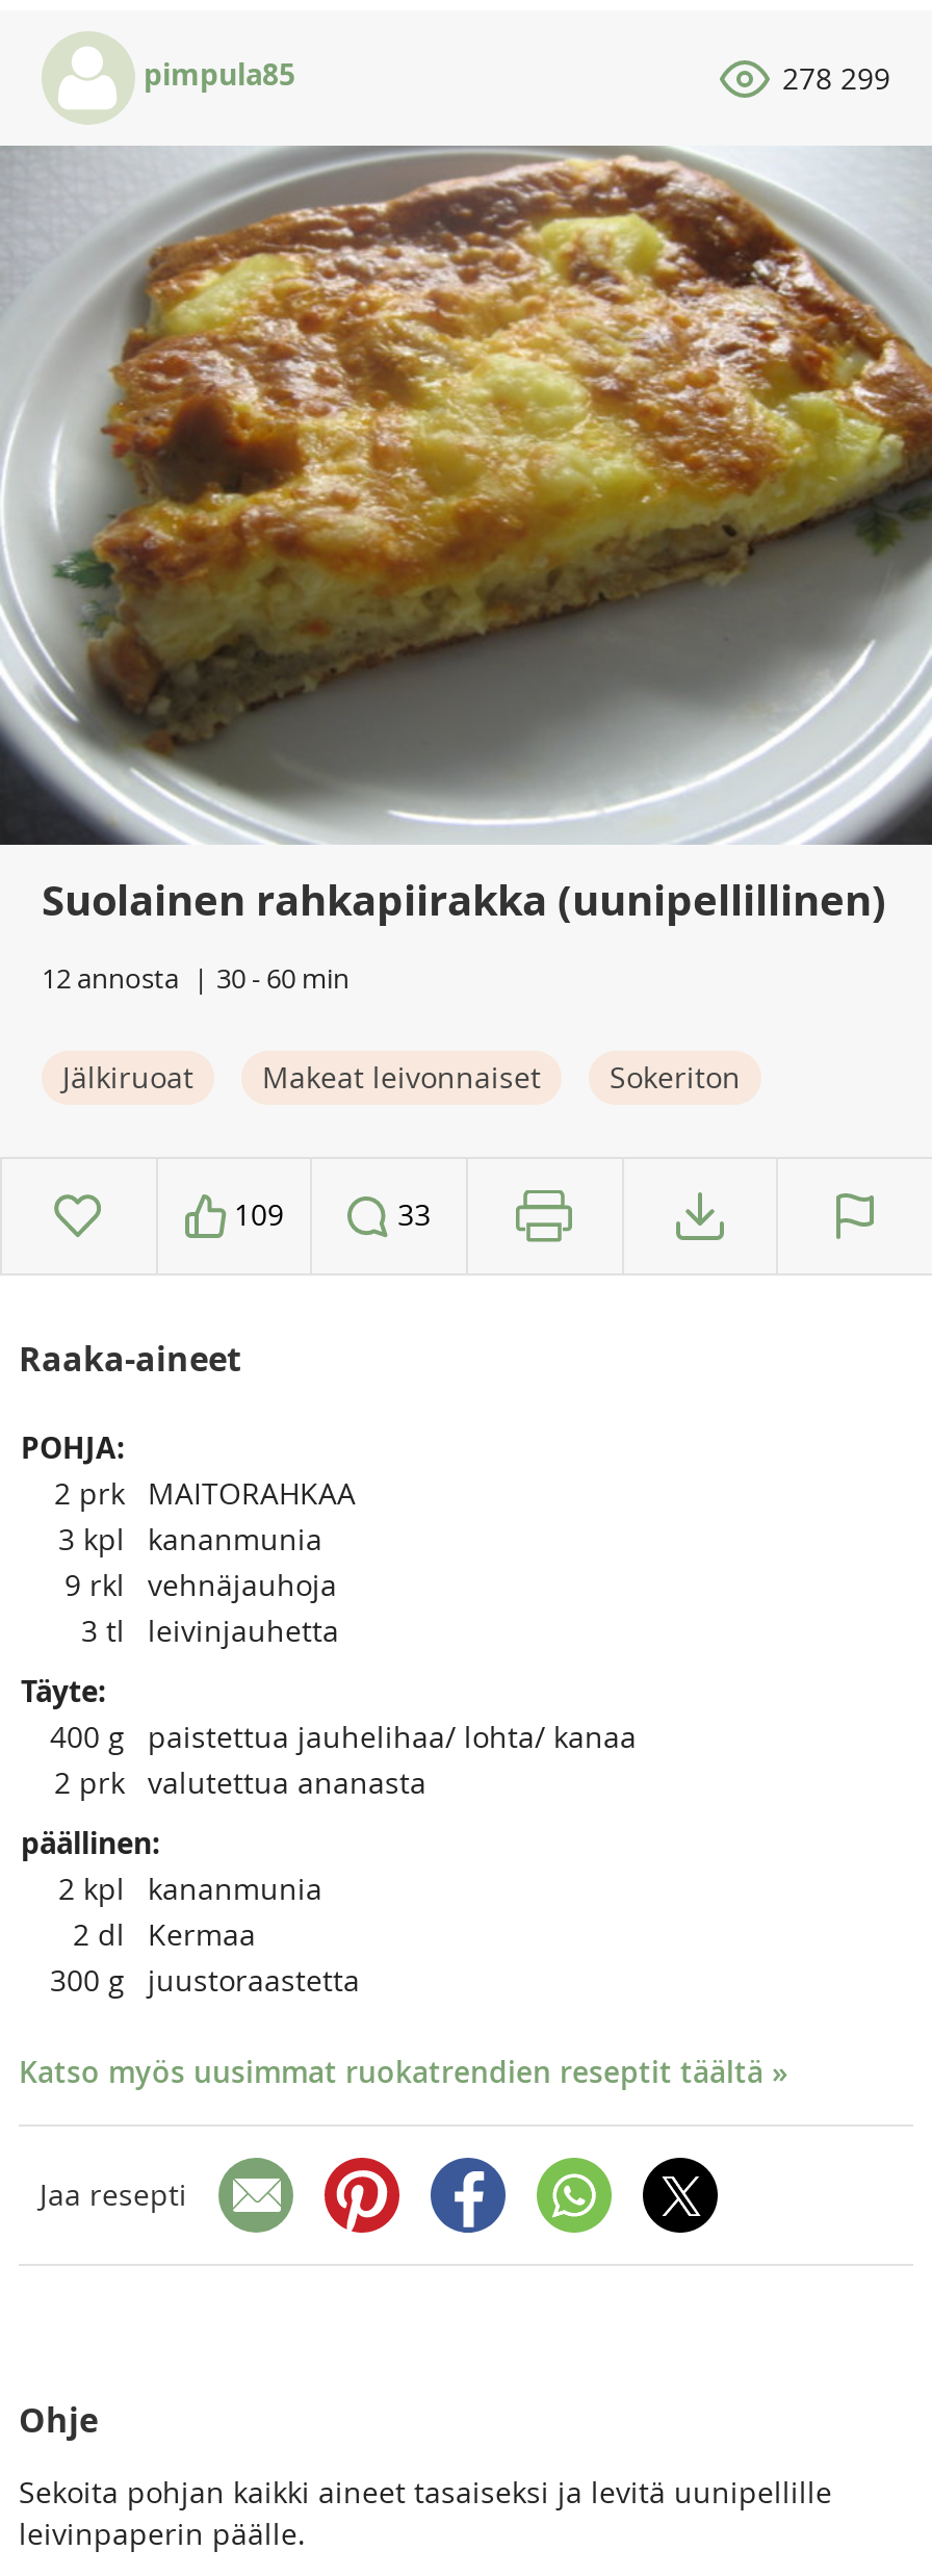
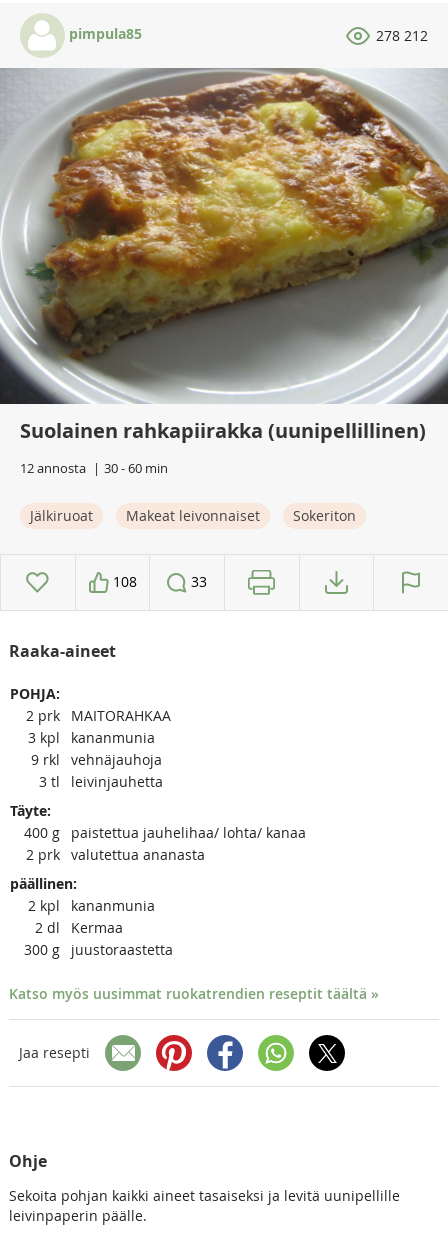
- 278 299
+ 278 212

- 109
+ 108
